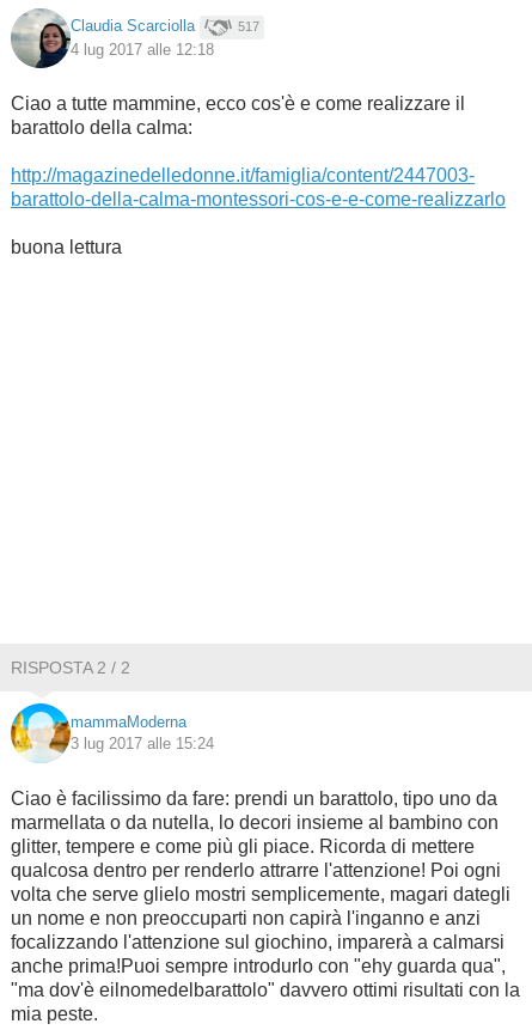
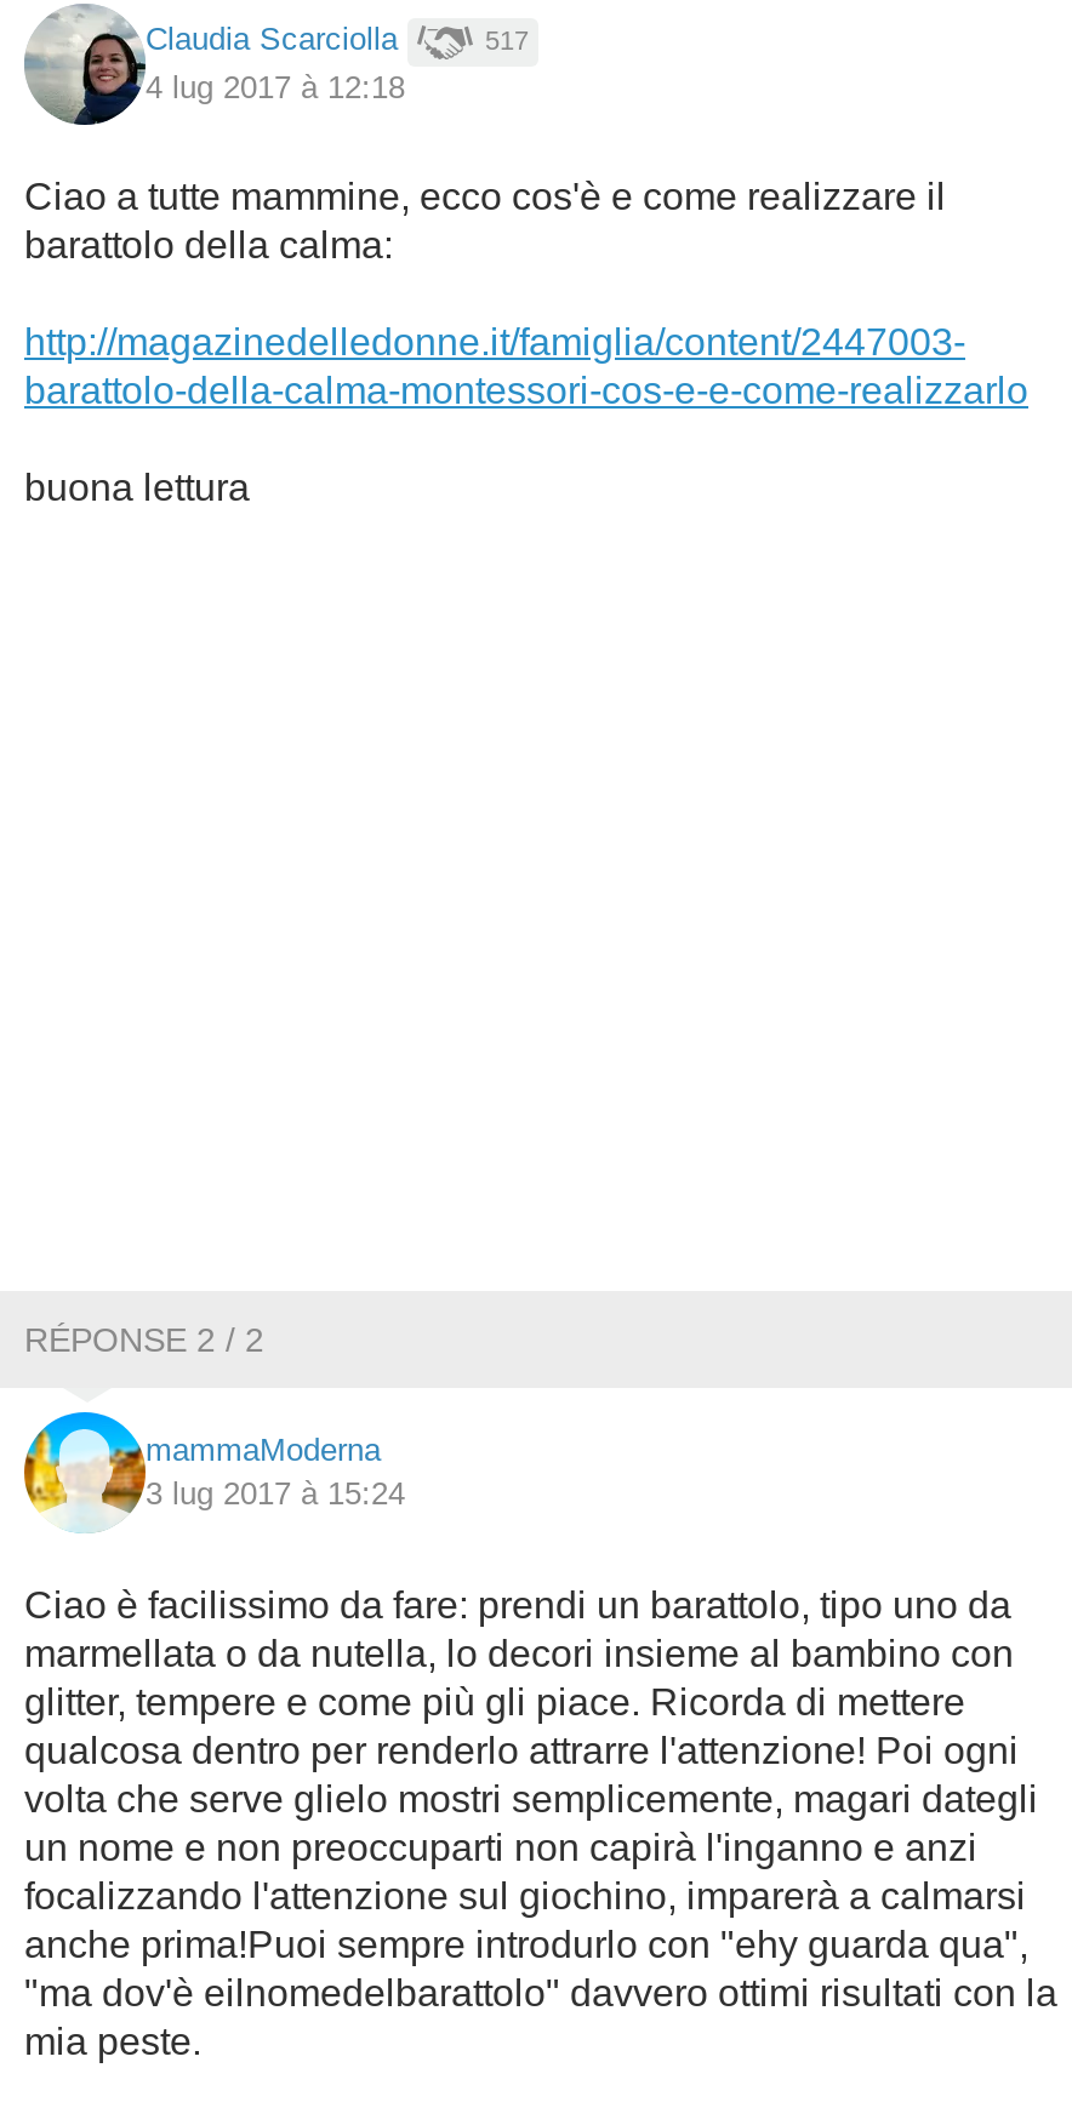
- 4 lug 2017 alle 12:18
+ 4 lug 2017 à 12:18

- RISPOSTA 2 / 2
+ RÉPONSE 2 / 2

- 3 lug 2017 alle 15:24
+ 3 lug 2017 à 15:24
